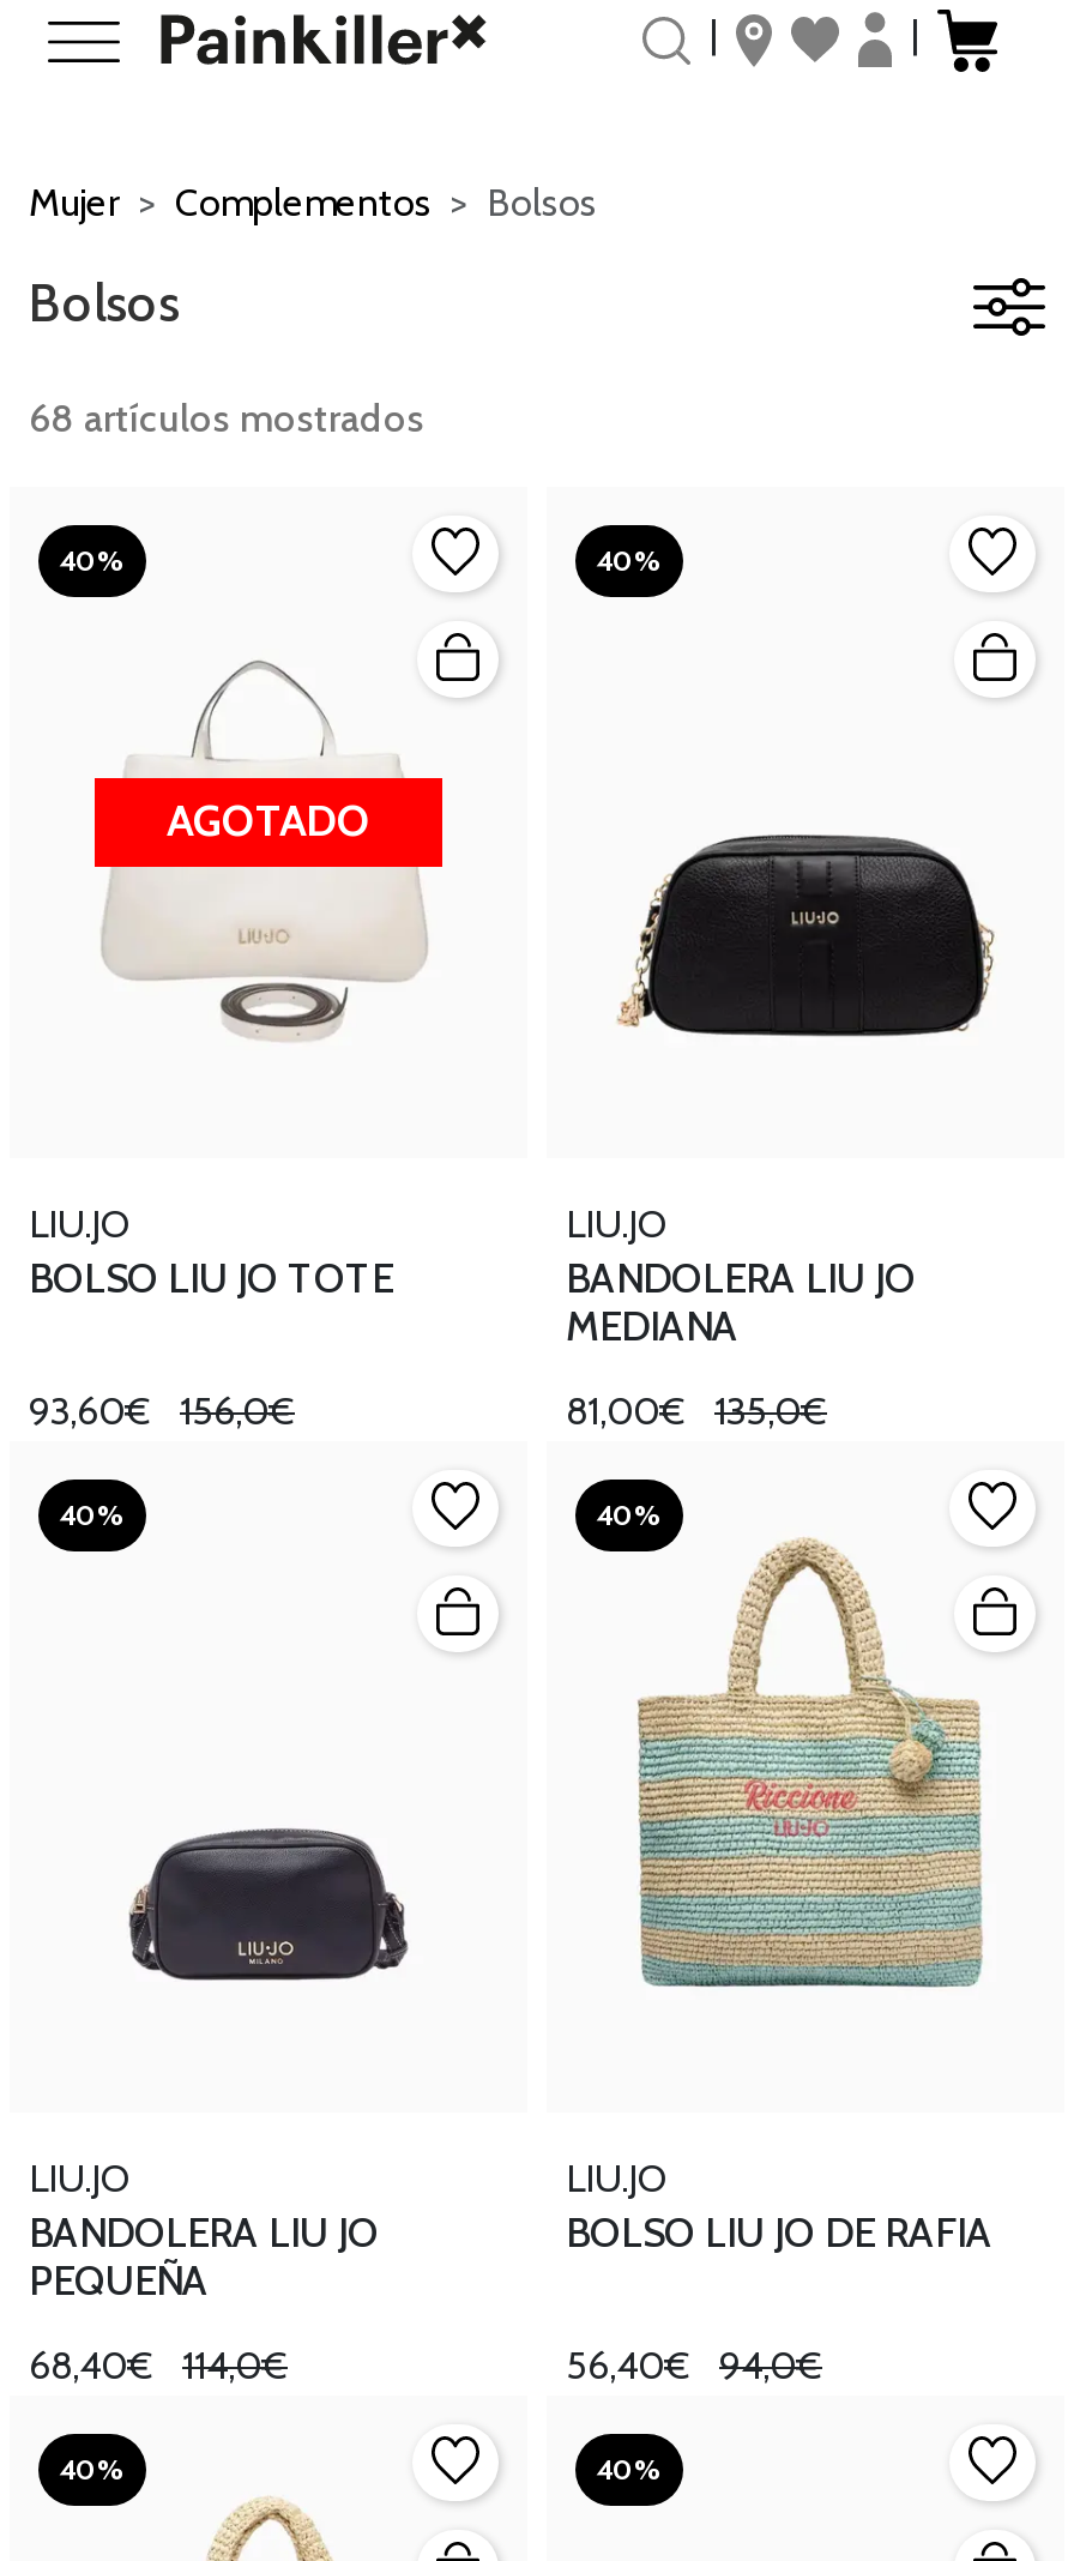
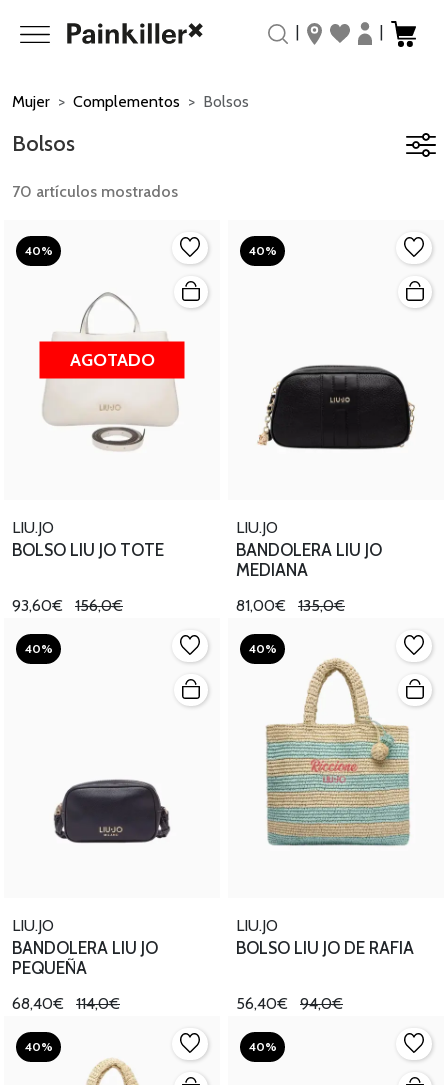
- 68 artículos mostrados
+ 70 artículos mostrados
